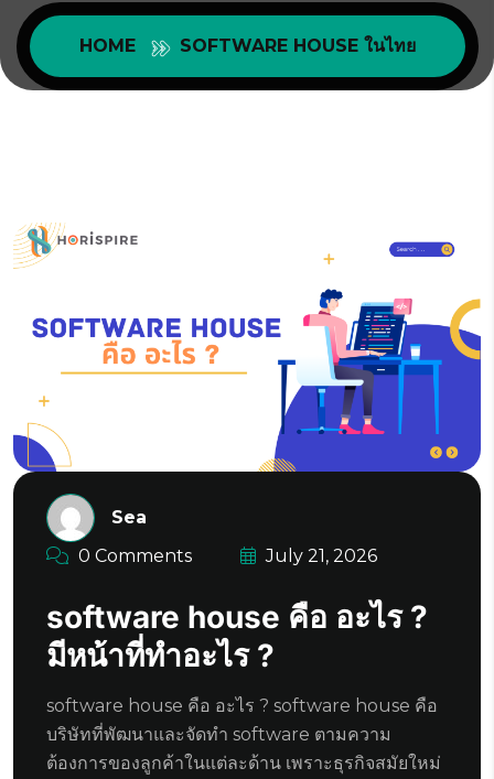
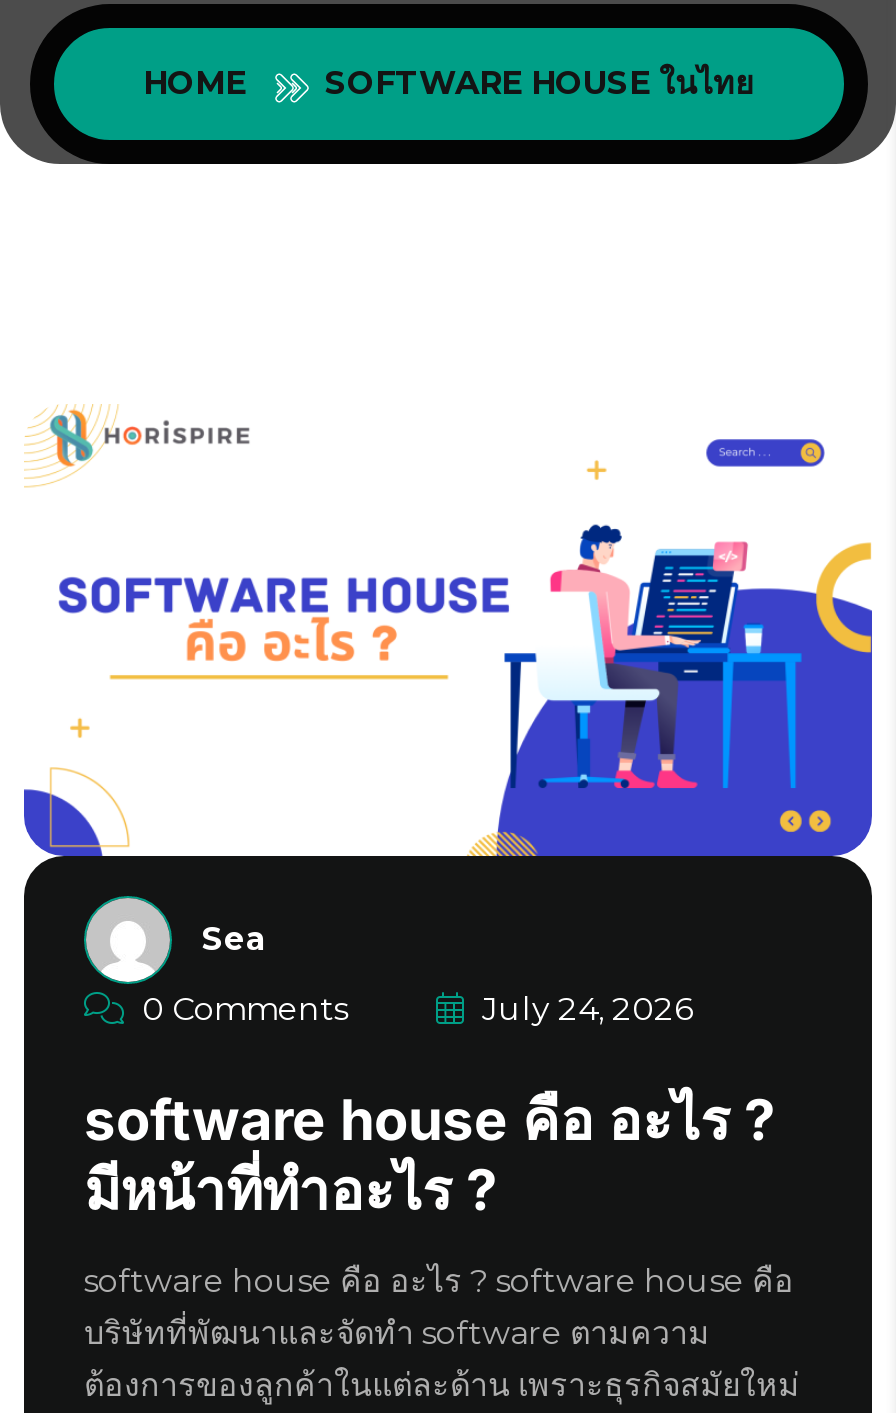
- July 21, 2026
+ July 24, 2026
